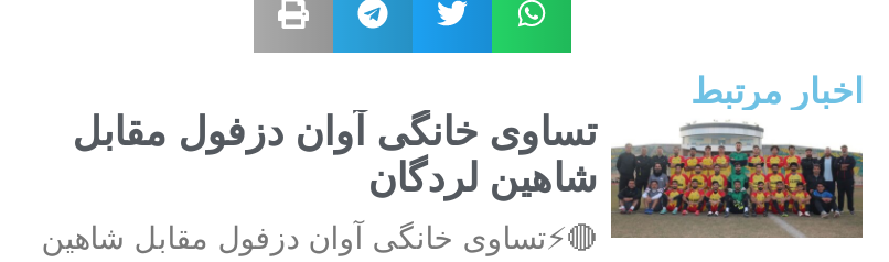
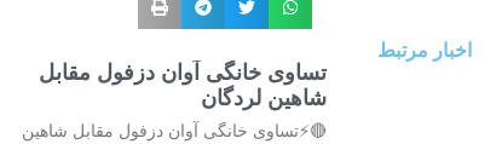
- [image]
